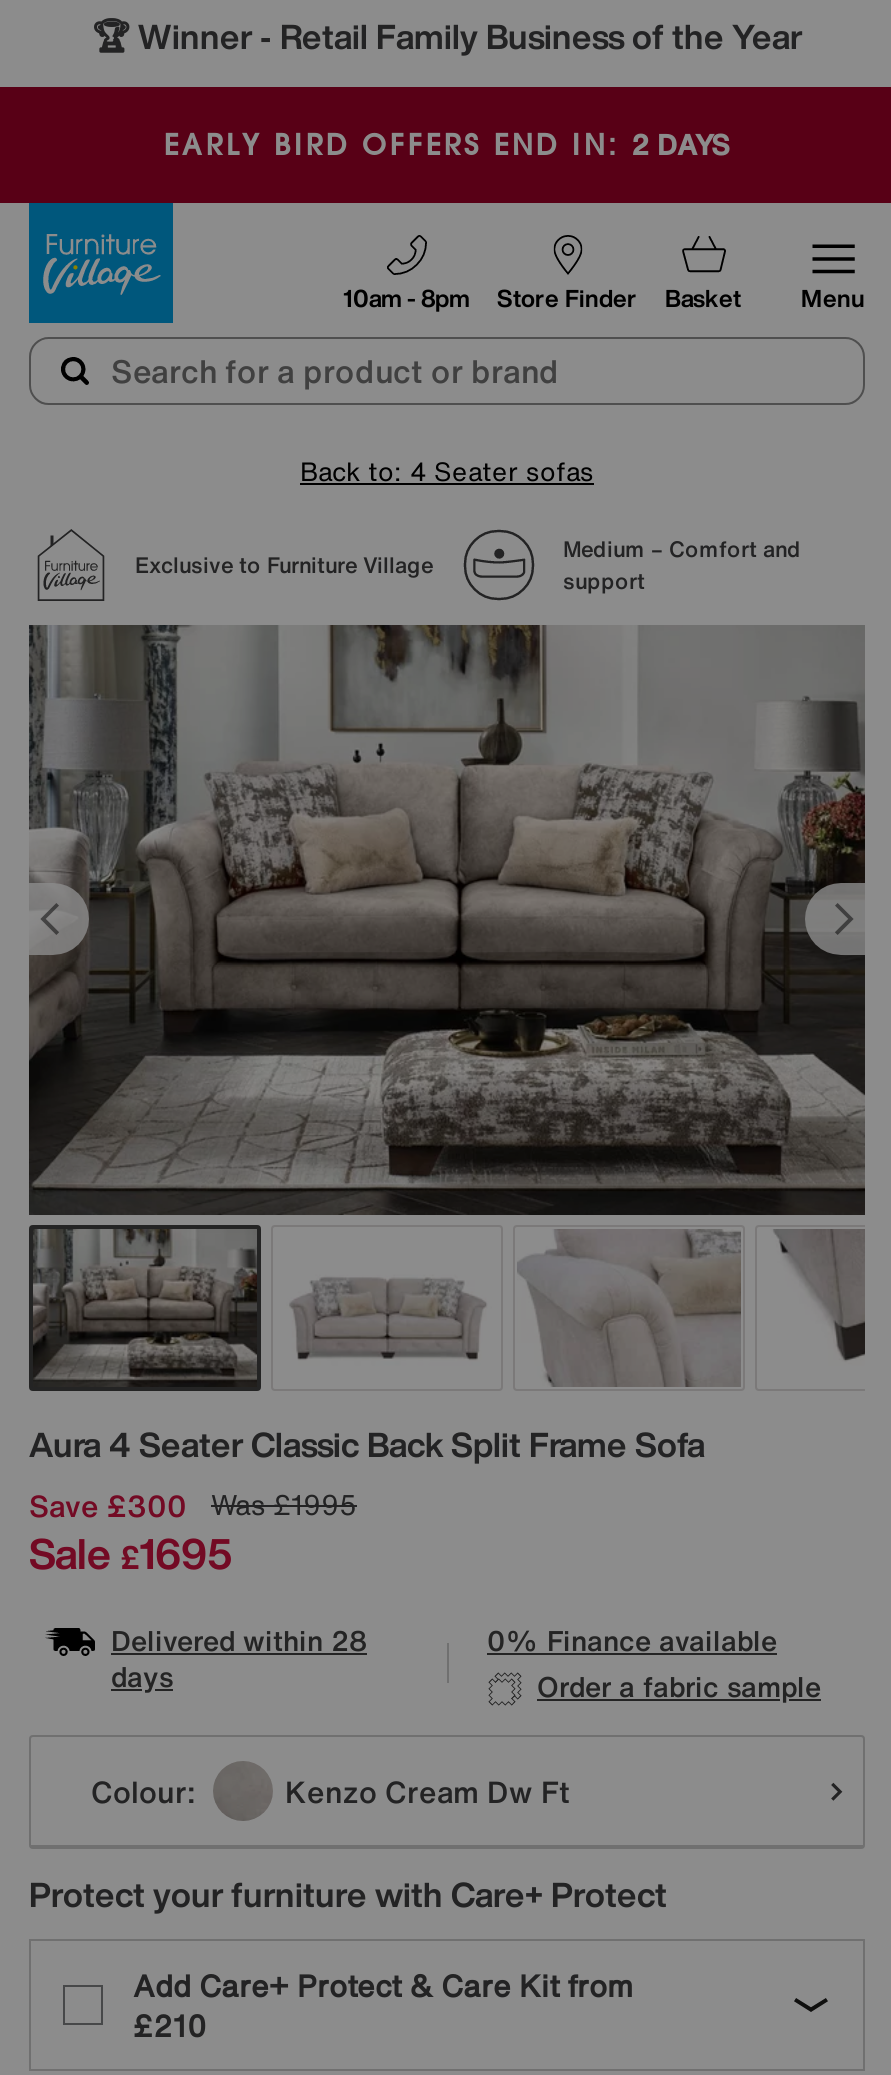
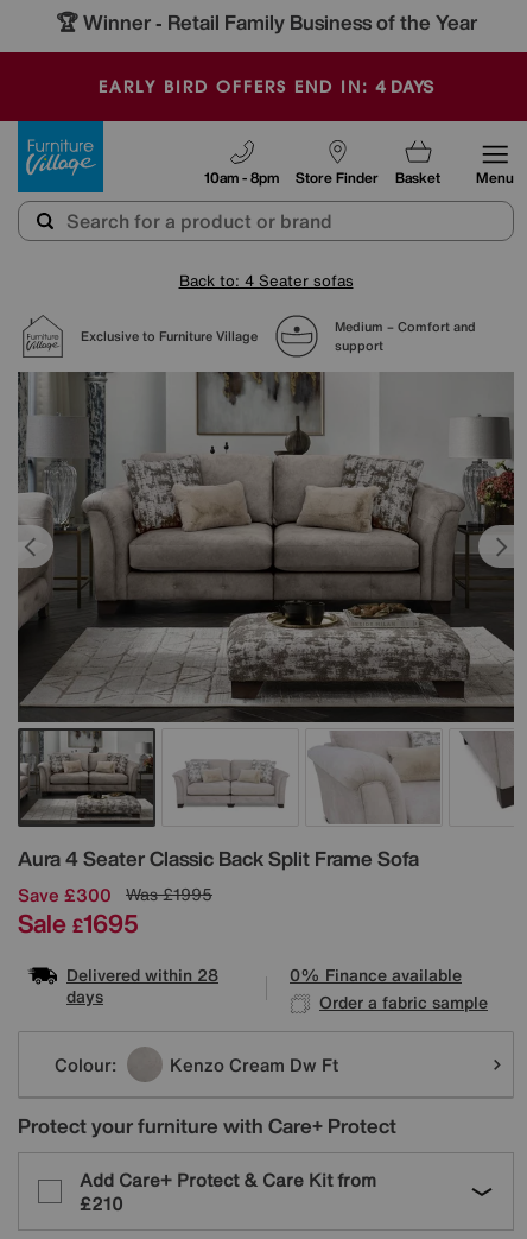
- EARLY BIRD OFFERS END IN: 2 DAYS
+ EARLY BIRD OFFERS END IN: 4 DAYS
